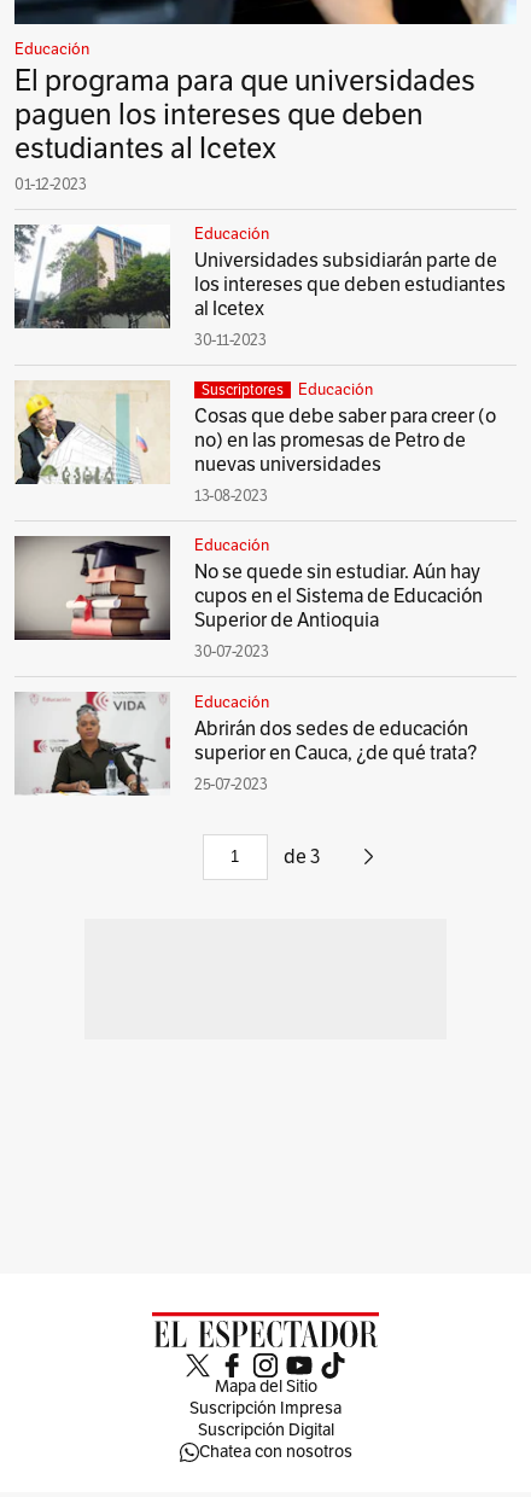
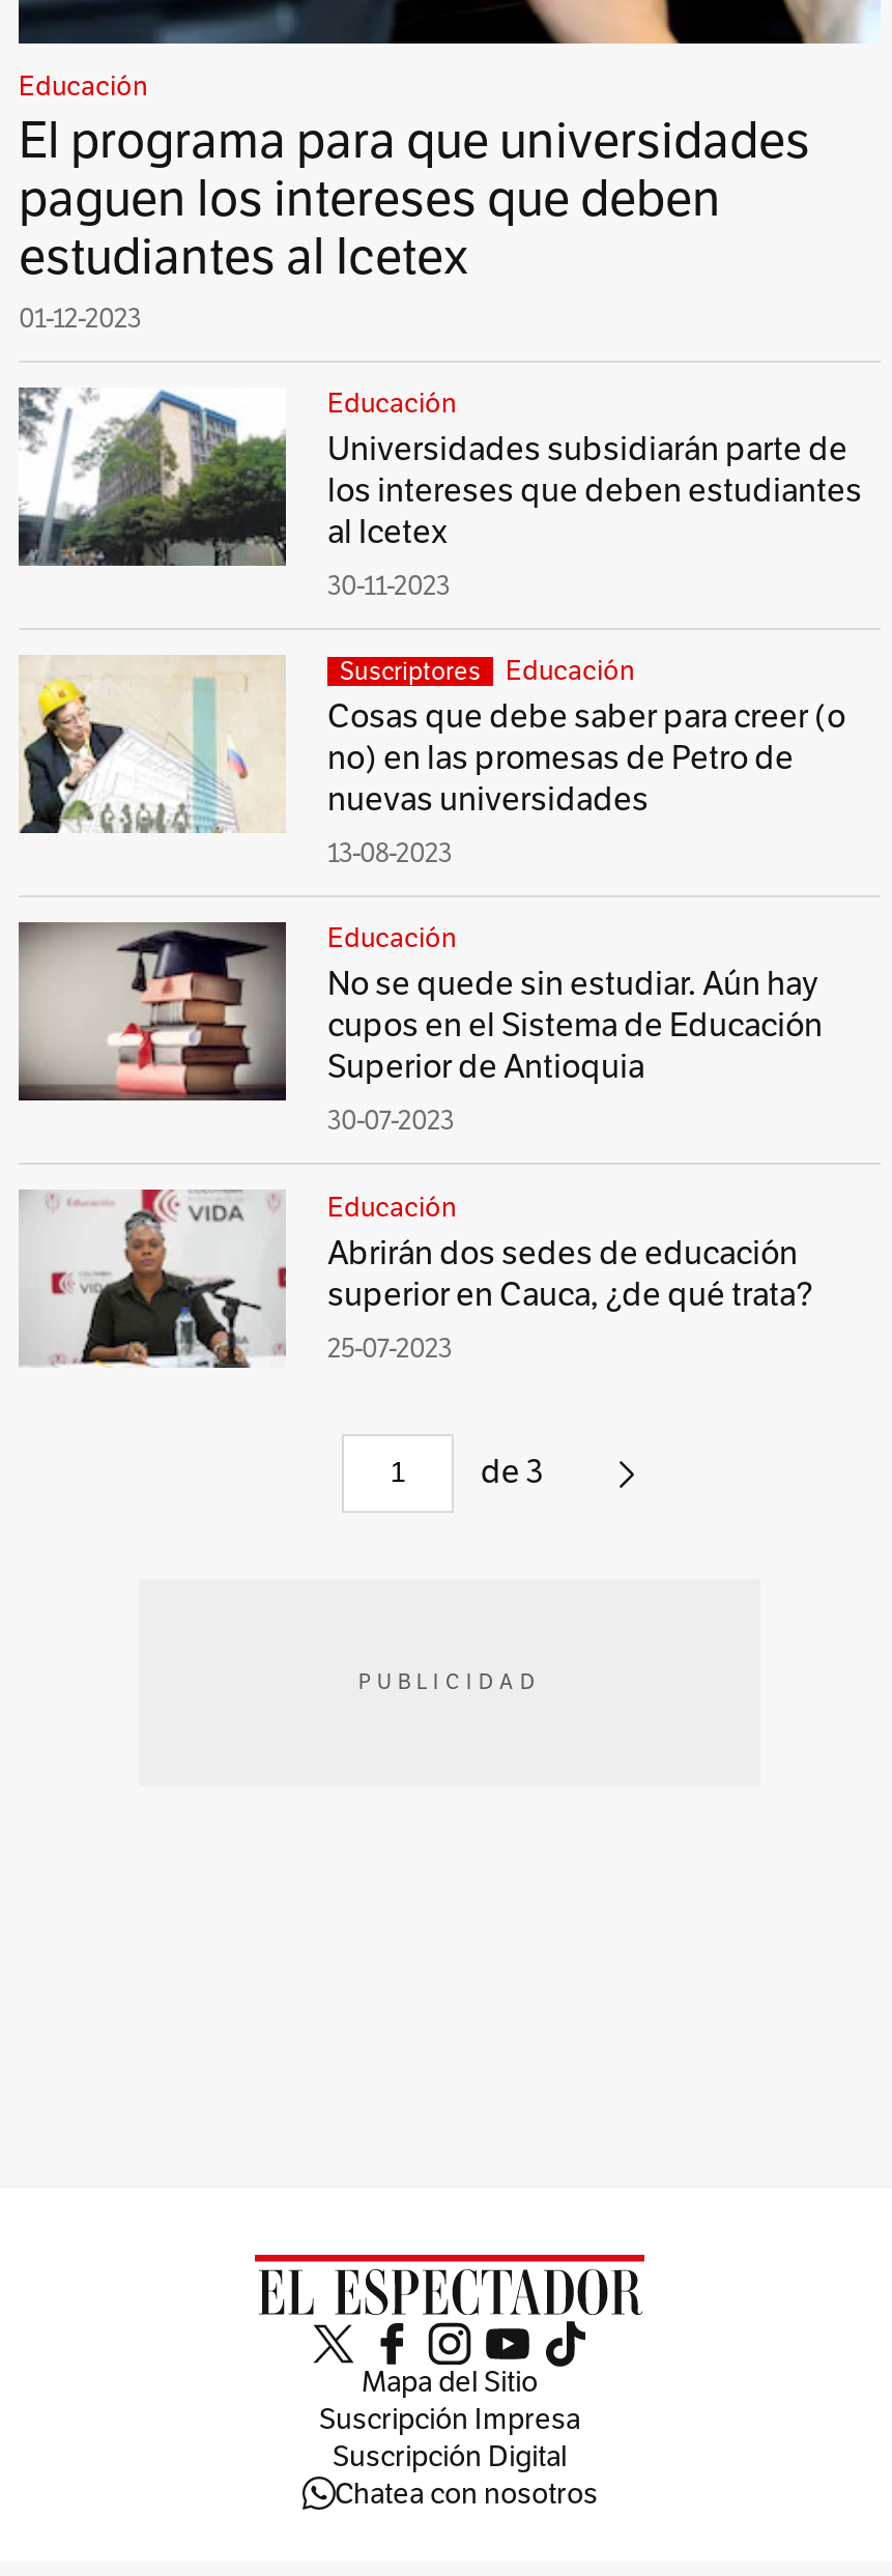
+ PUBLICIDAD
